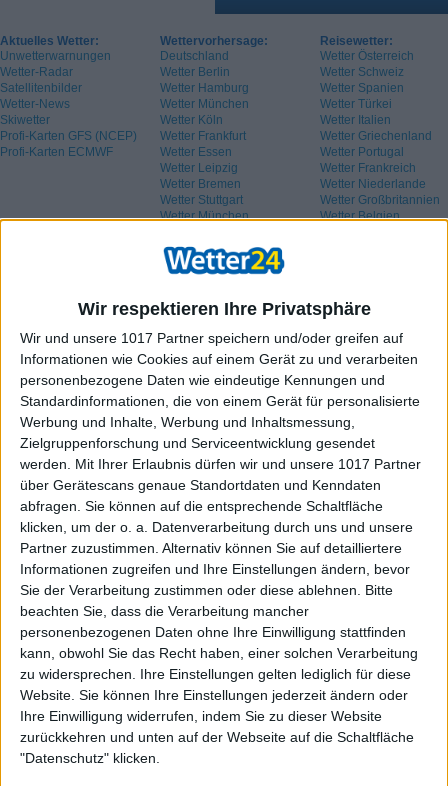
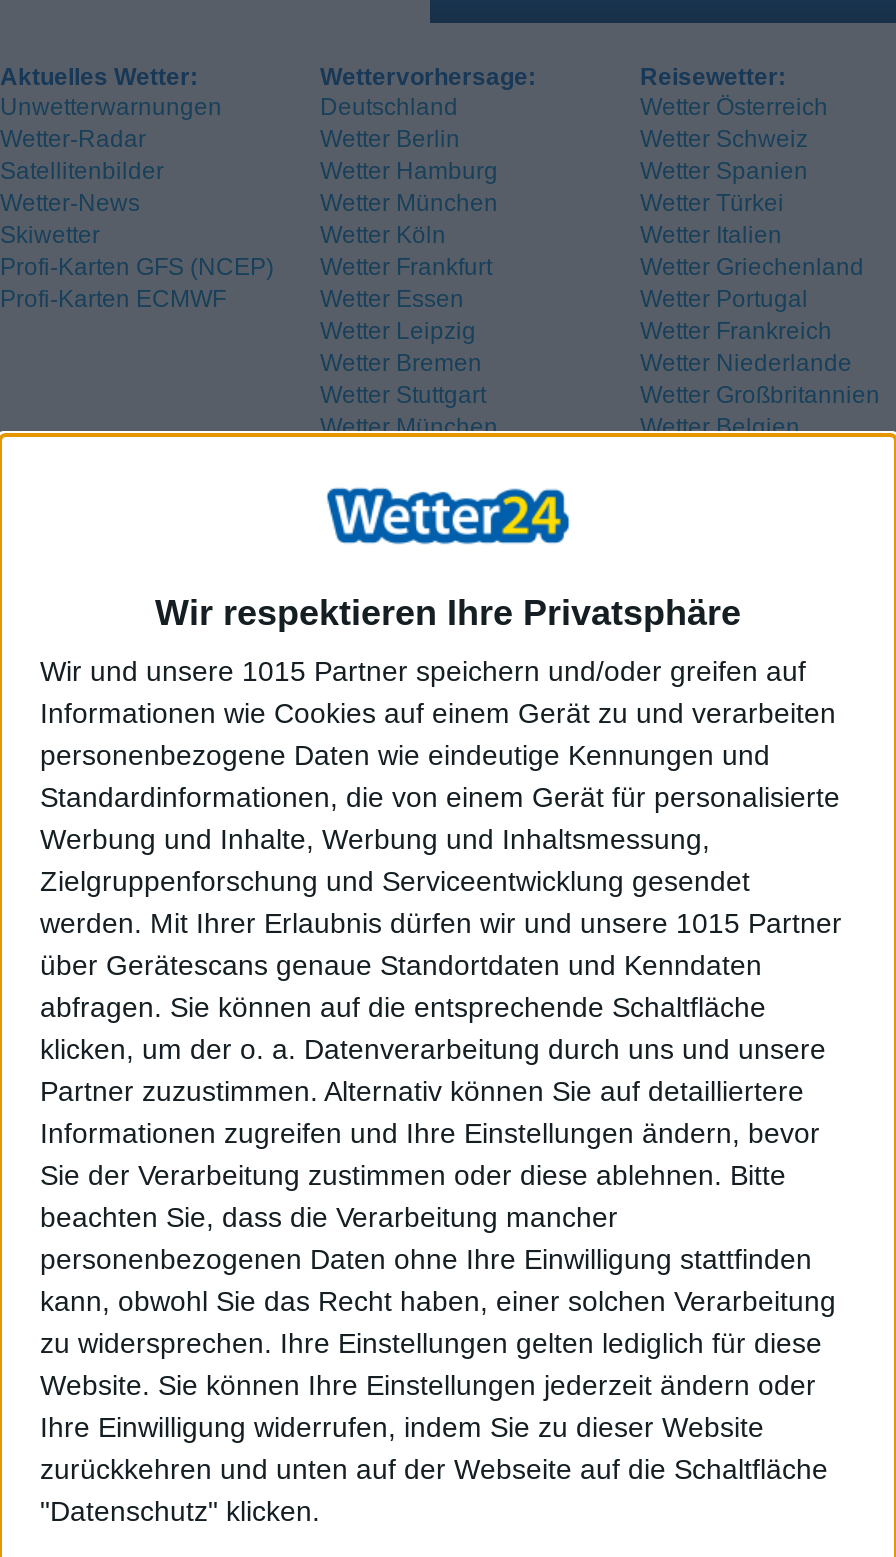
- Wir und unsere 1017 Partner speichern und/oder greifen auf
+ Wir und unsere 1015 Partner speichern und/oder greifen auf

- werden. Mit Ihrer Erlaubnis dürfen wir und unsere 1017 Partner
+ werden. Mit Ihrer Erlaubnis dürfen wir und unsere 1015 Partner
